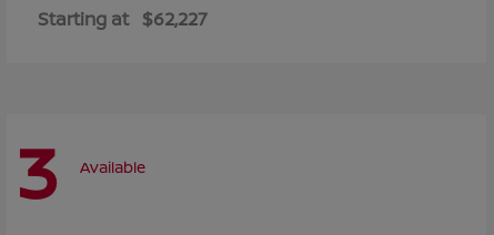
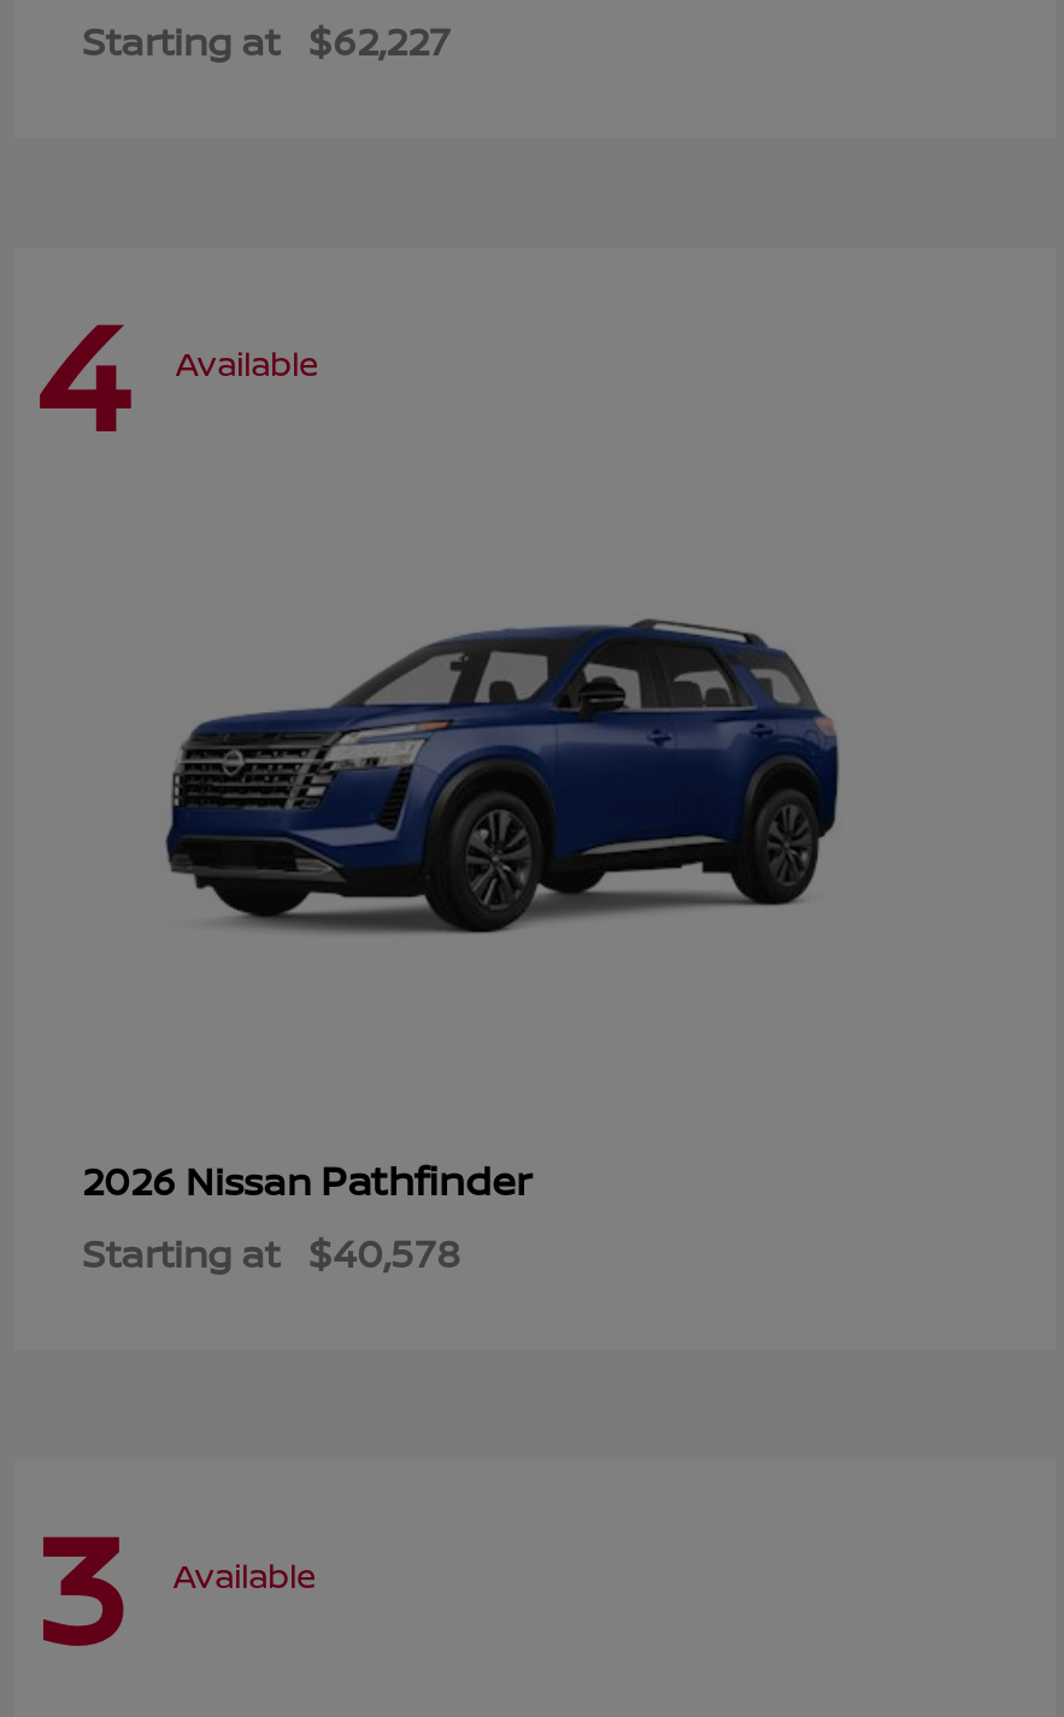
+ 4
+ Available

+ 2026 Nissan Pathfinder
+ Starting at $40,578

+ [image]
